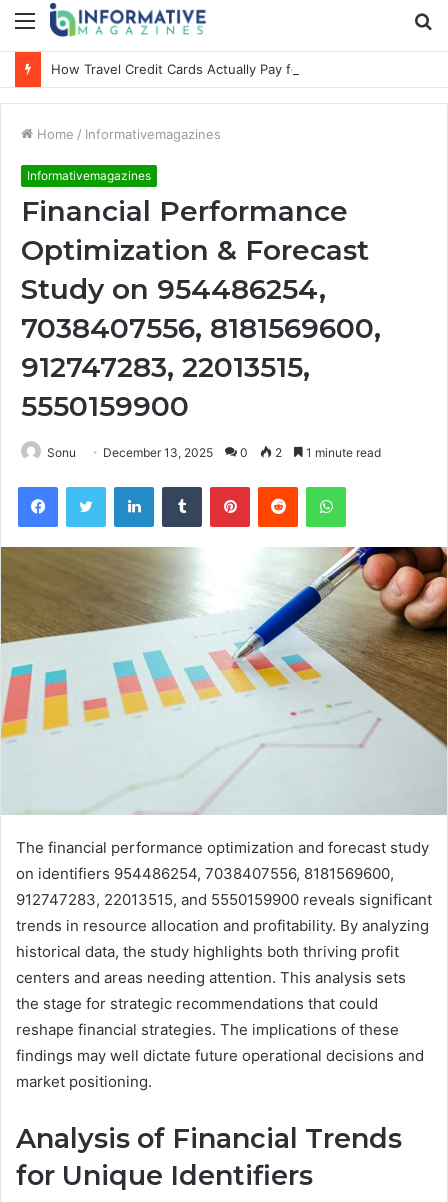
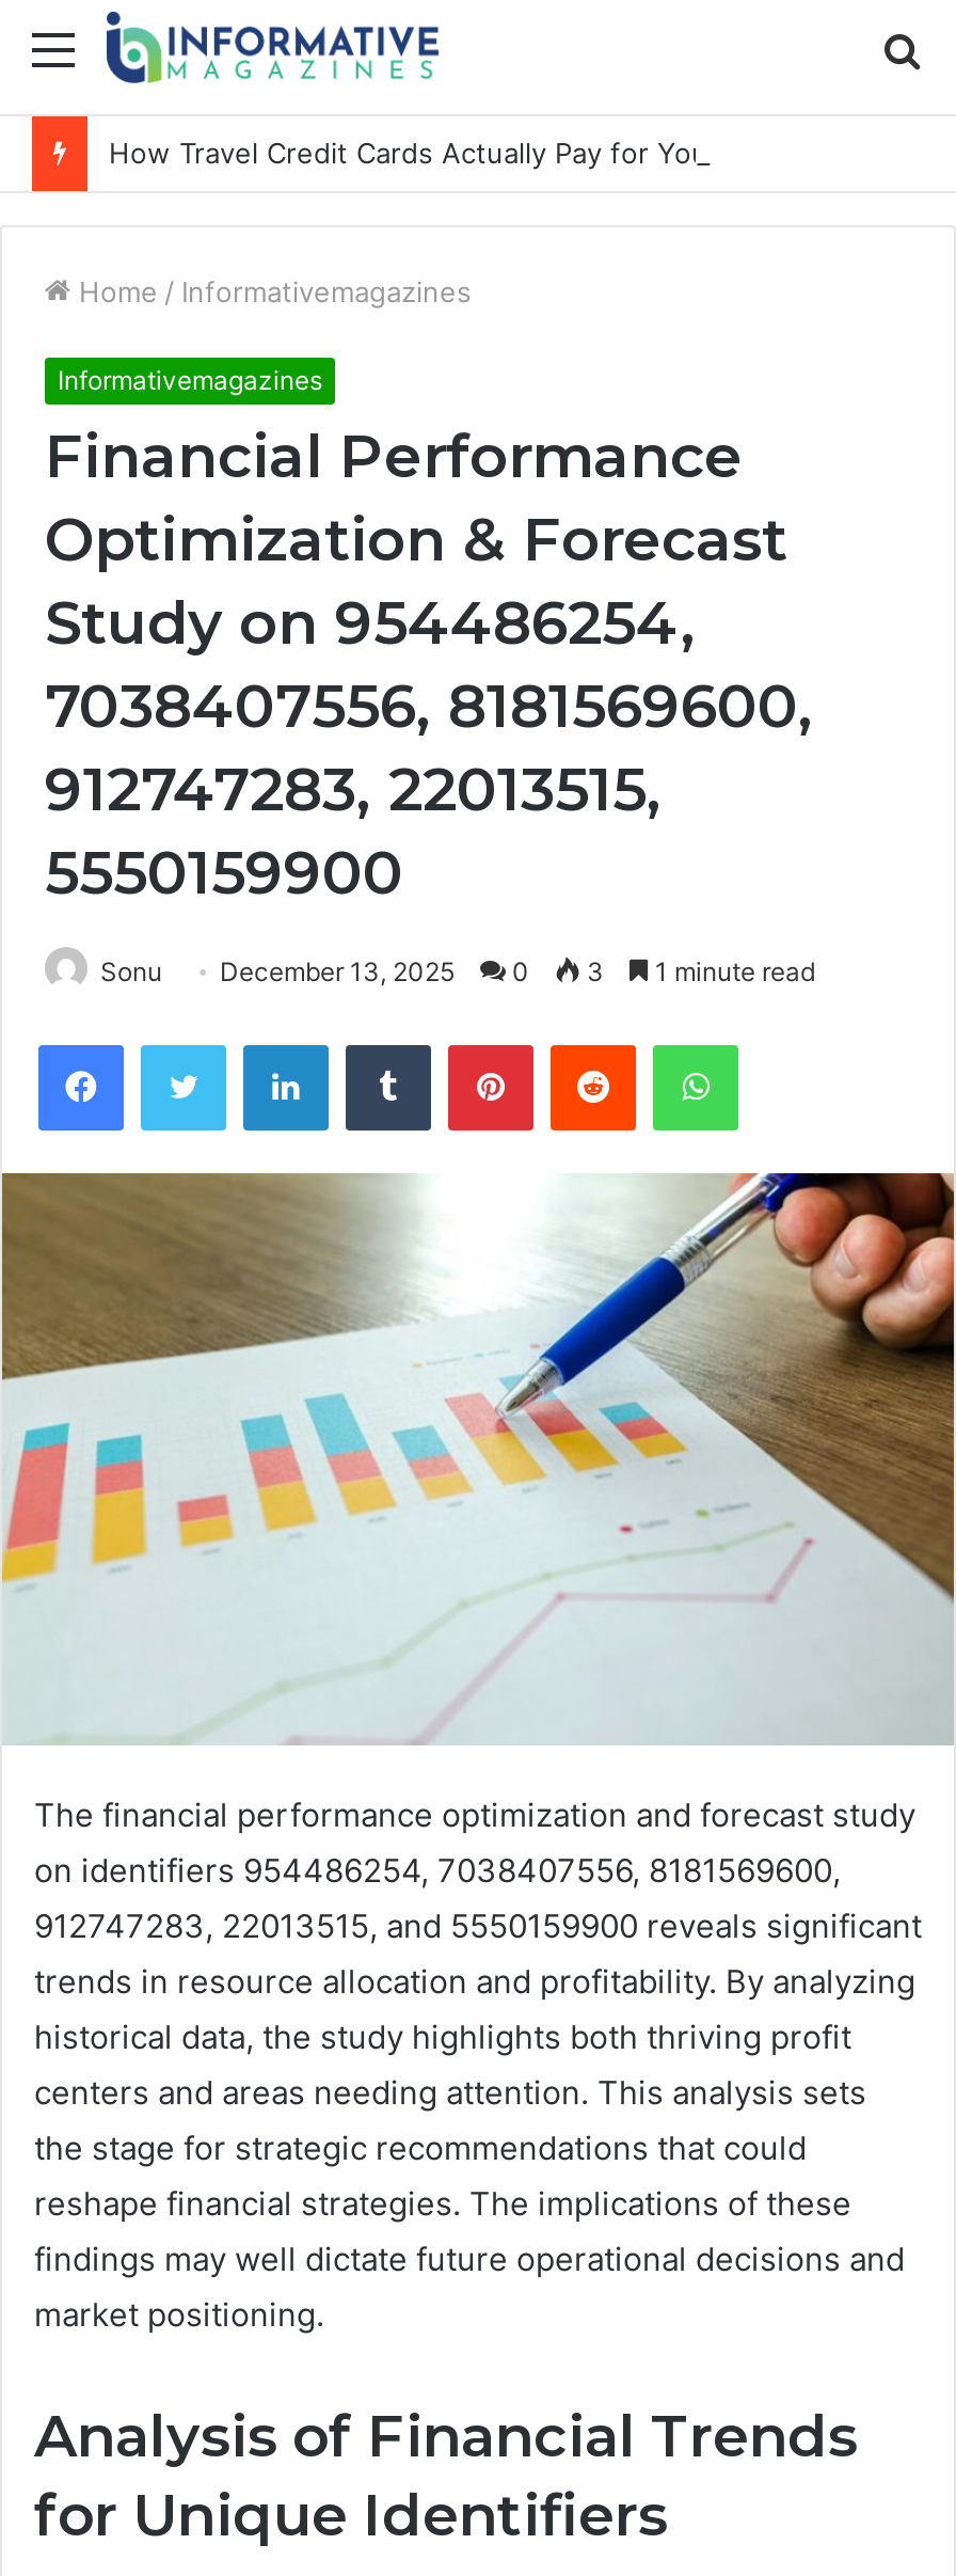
- Sonu December 13, 2025 0 2 1 minute read
+ Sonu December 13, 2025 0 3 1 minute read
